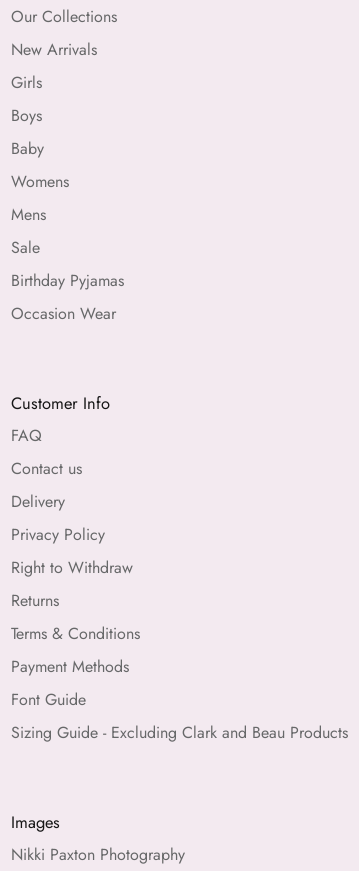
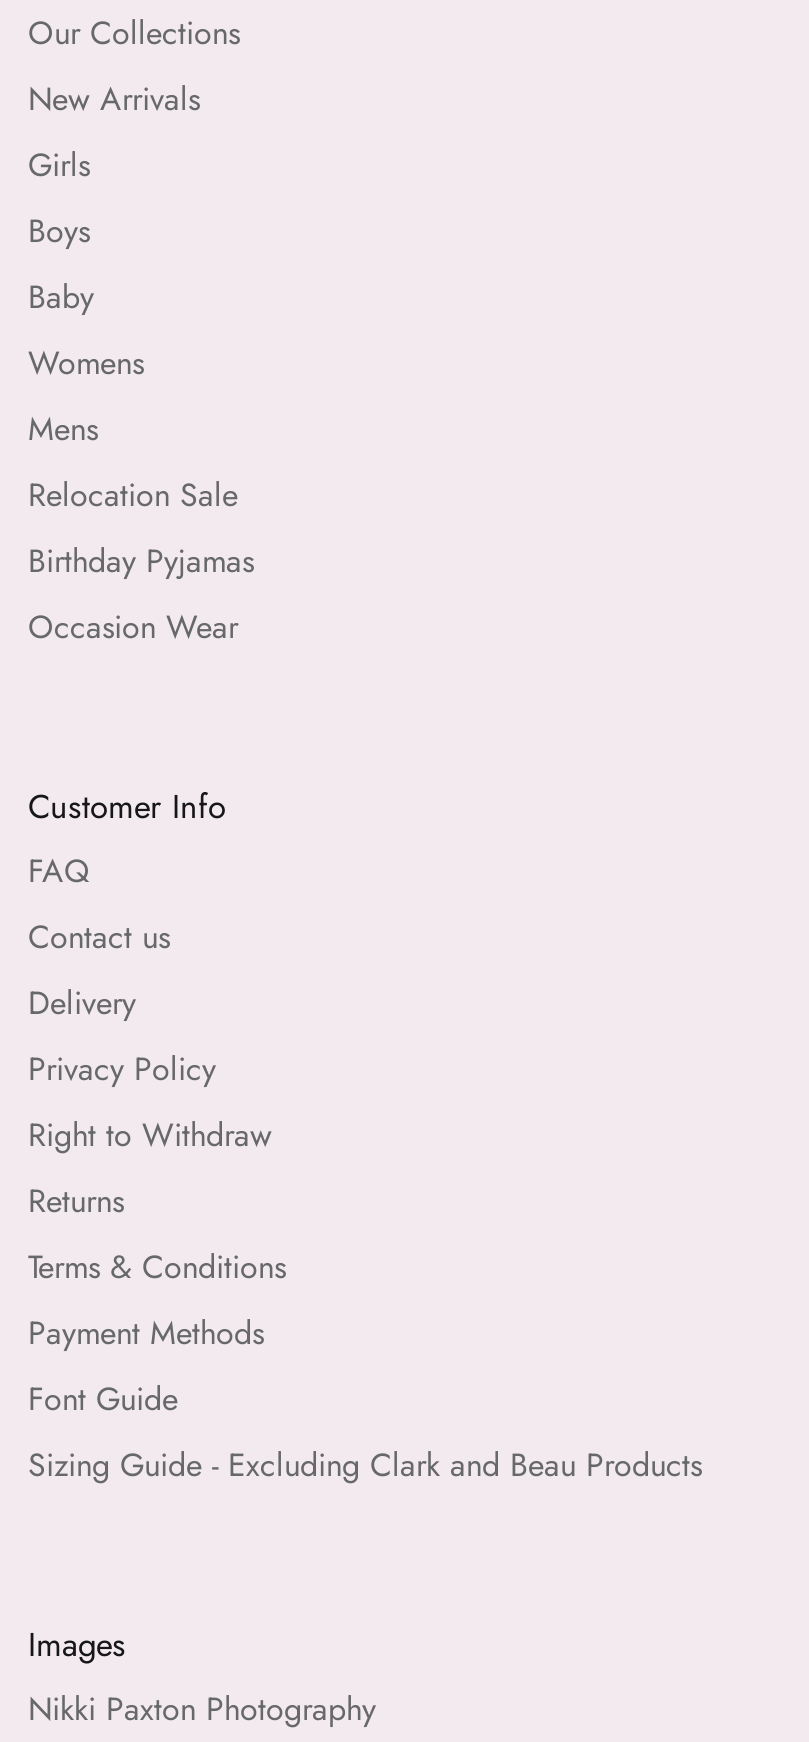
- Sale
+ Relocation Sale
